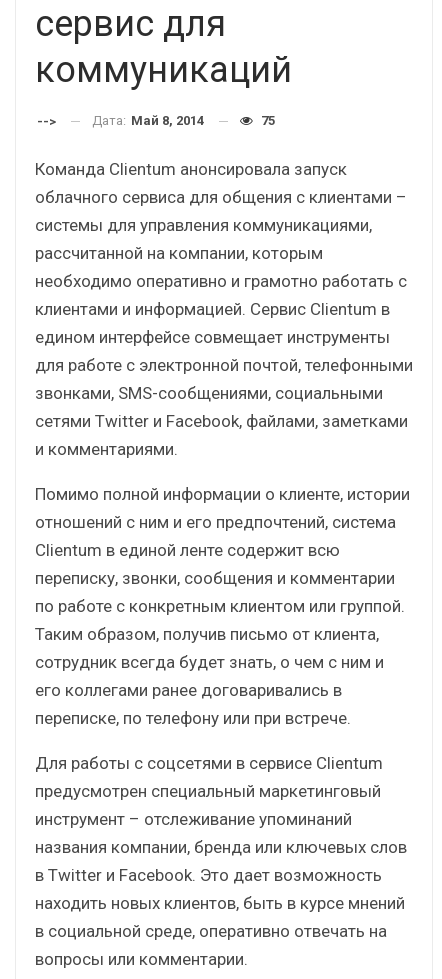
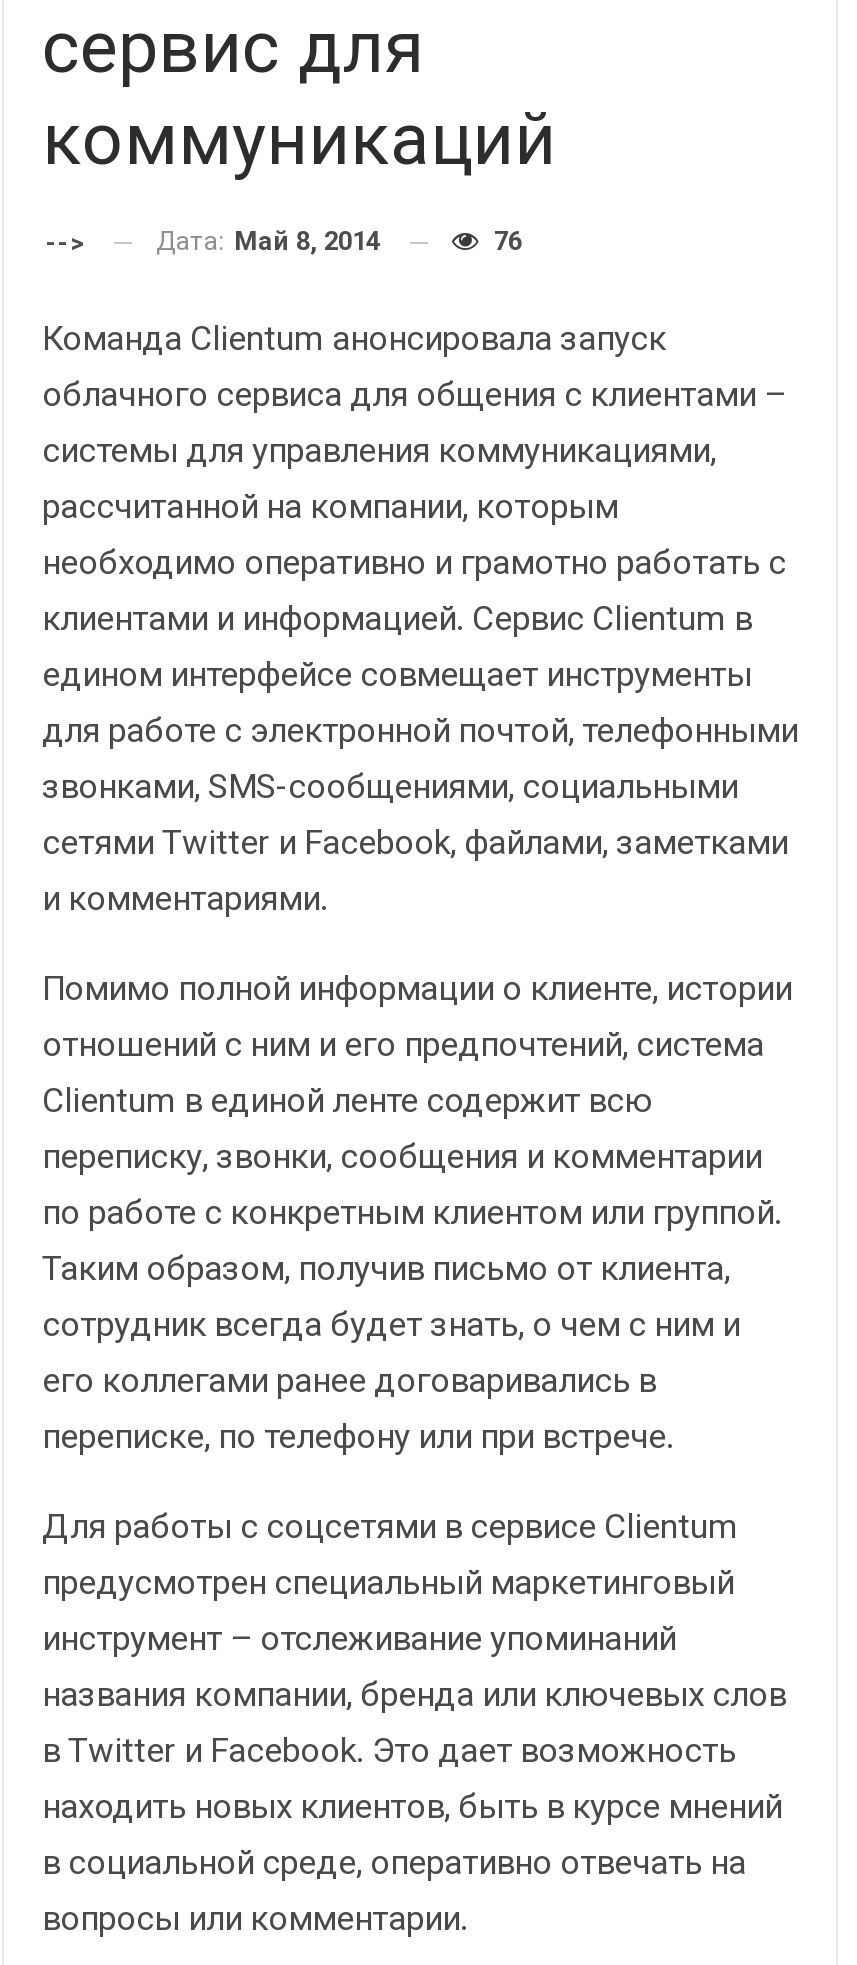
- 75
+ 76
